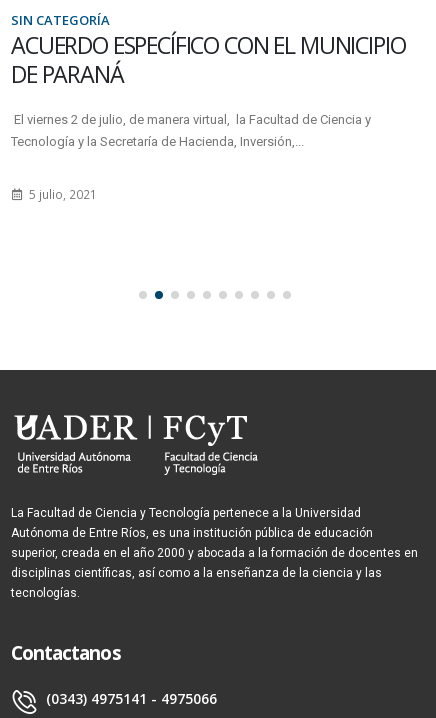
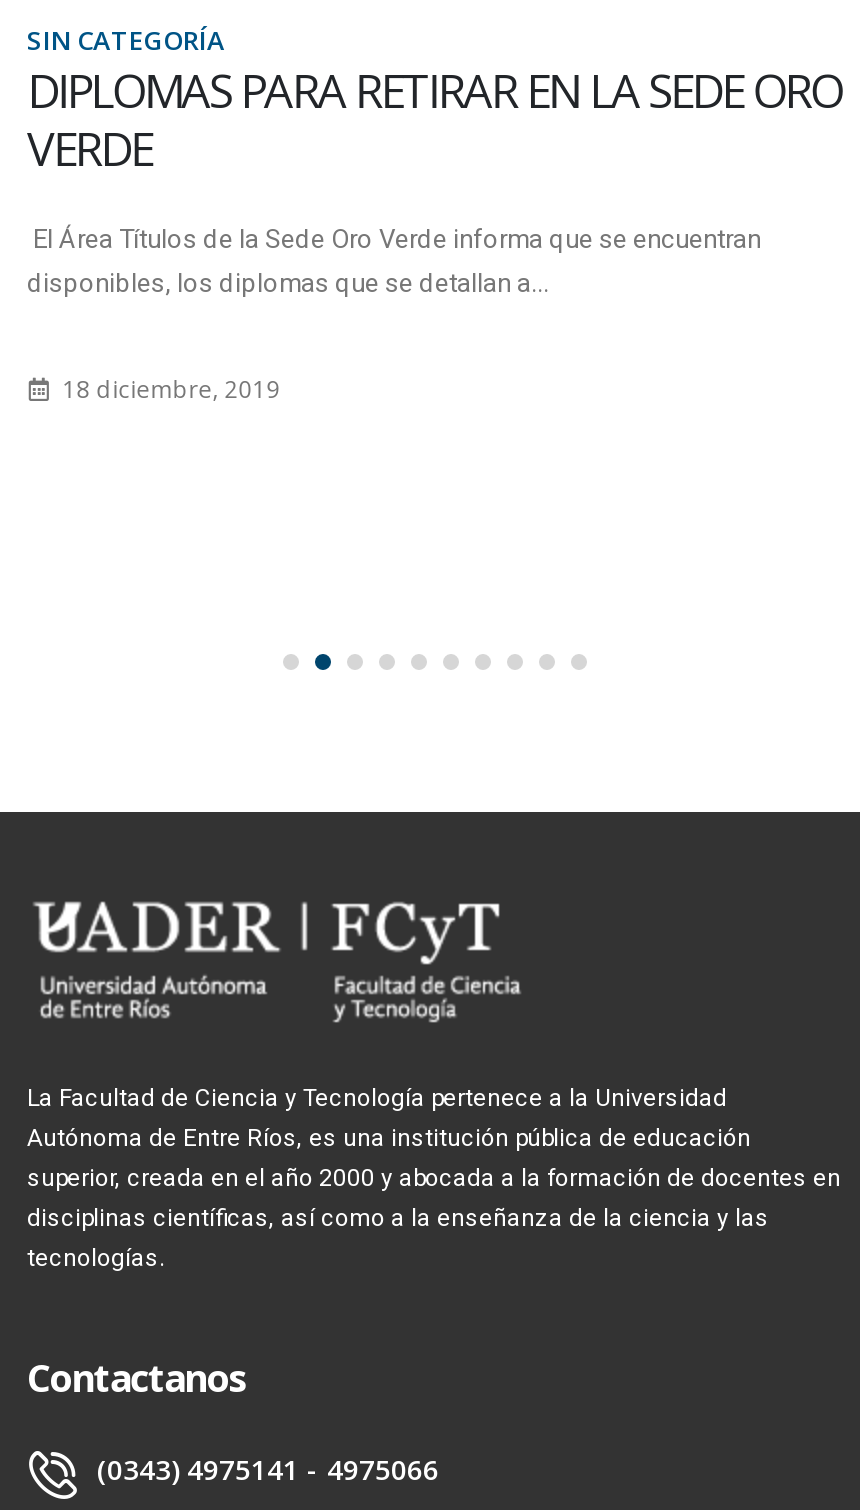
- ACUERDO ESPECÍFICO CON EL MUNICIPIO
- DE PARANÁ
+ DIPLOMAS PARA RETIRAR EN LA SEDE ORO
+ VERDE

- El viernes 2 de julio, de manera virtual, la Facultad de Ciencia y
+ El Área Títulos de la Sede Oro Verde informa que se encuentran

- Tecnología y la Secretaría de Hacienda, Inversión,...
+ disponibles, los diplomas que se detallan a...

- 5 julio, 2021
+ 18 diciembre, 2019
